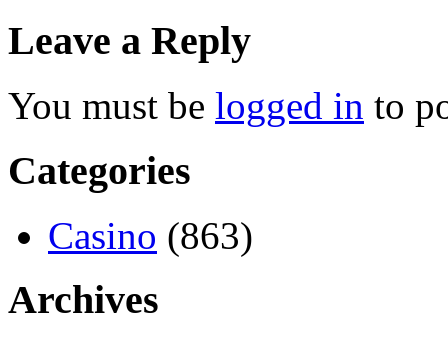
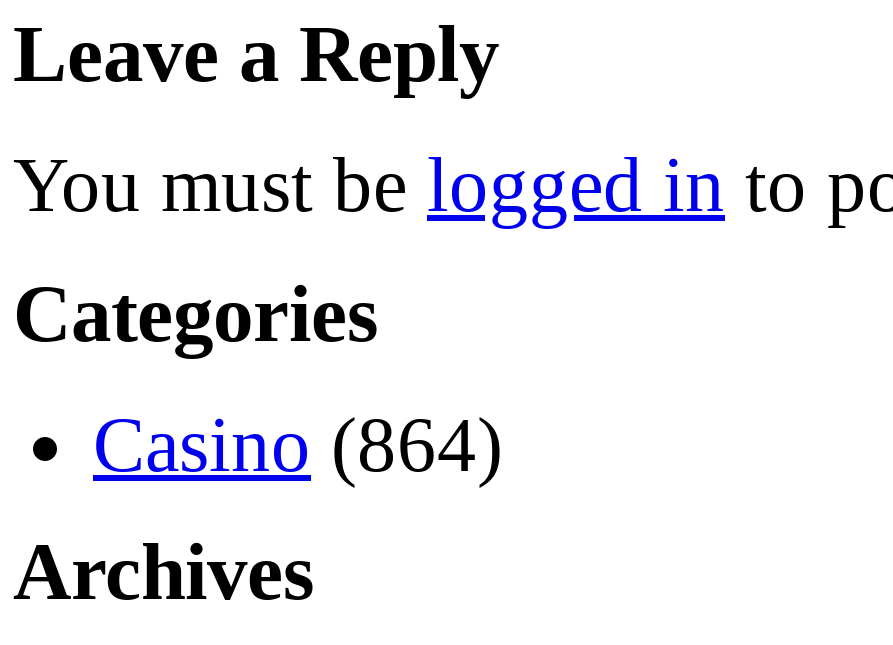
- Casino (863)
+ Casino (864)
